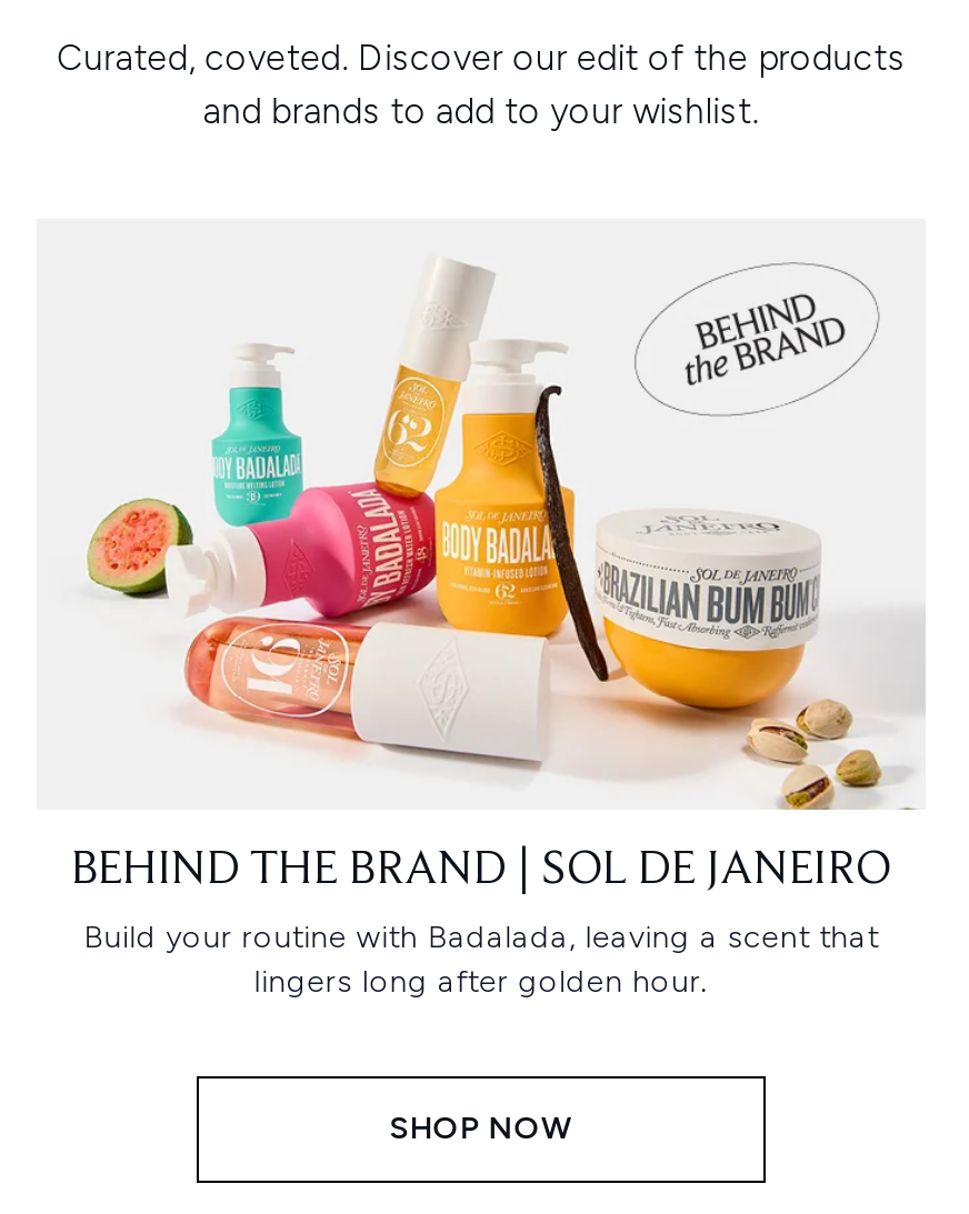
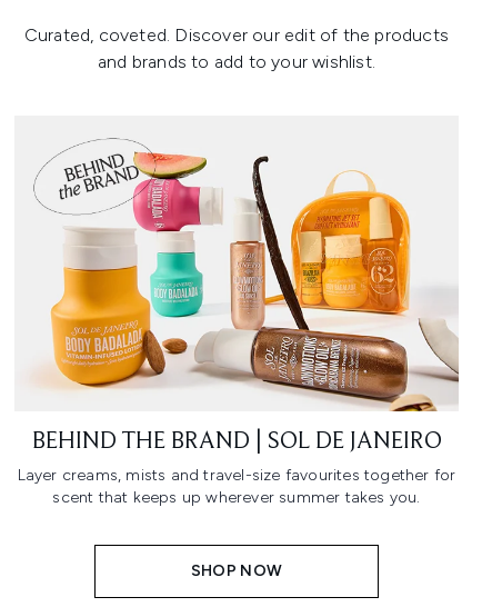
- [image]
+ [image]

- Build your routine with Badalada, leaving a scent that
- lingers long after golden hour.
+ Layer creams, mists and travel-size favourites together for
+ scent that keeps up wherever summer takes you.
